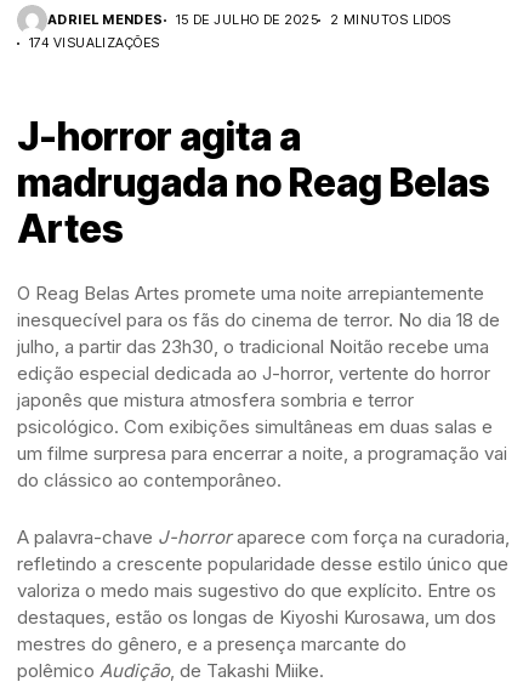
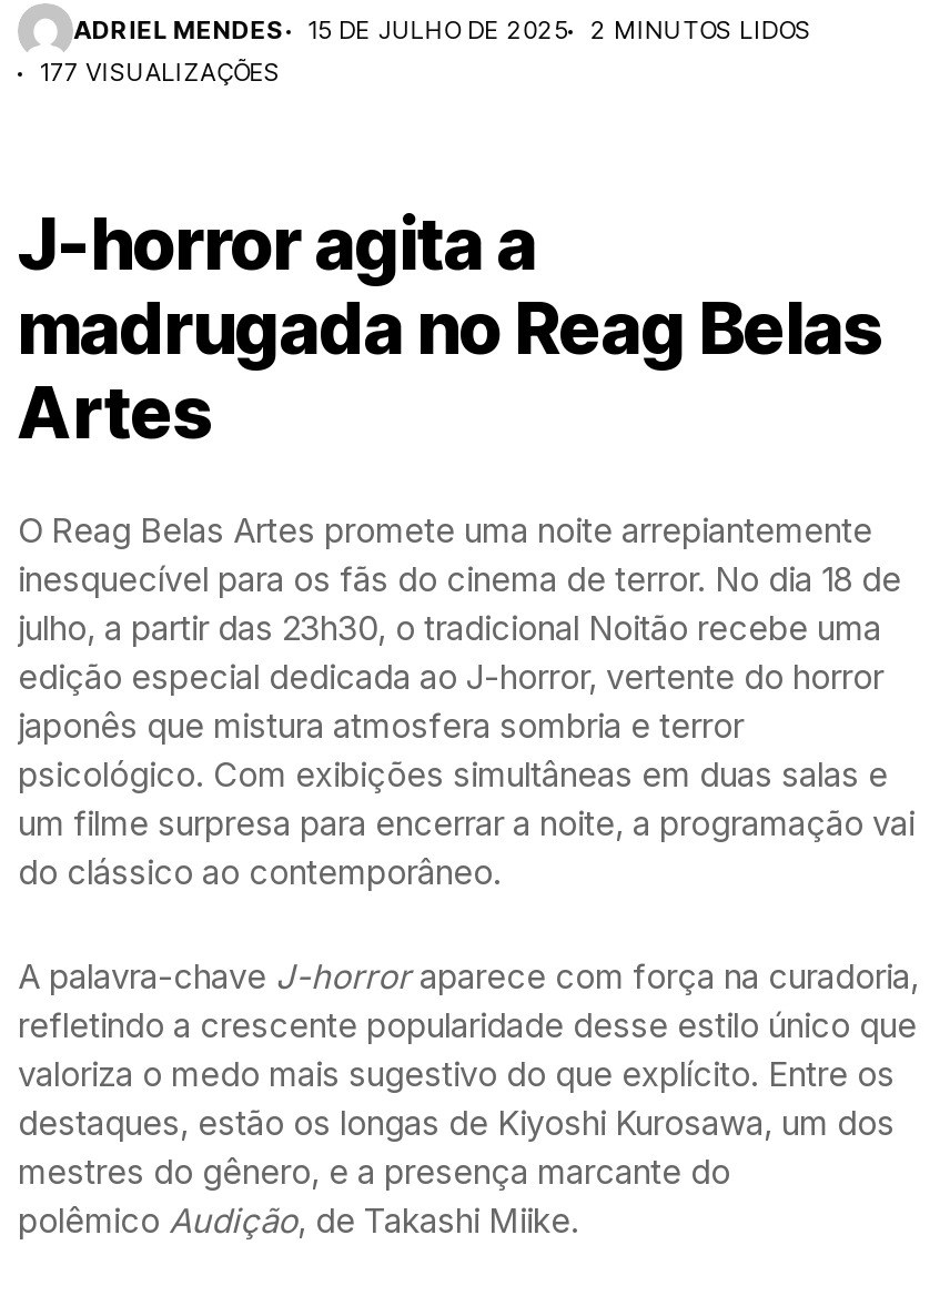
- 174 VISUALIZAÇÕES
+ 177 VISUALIZAÇÕES
